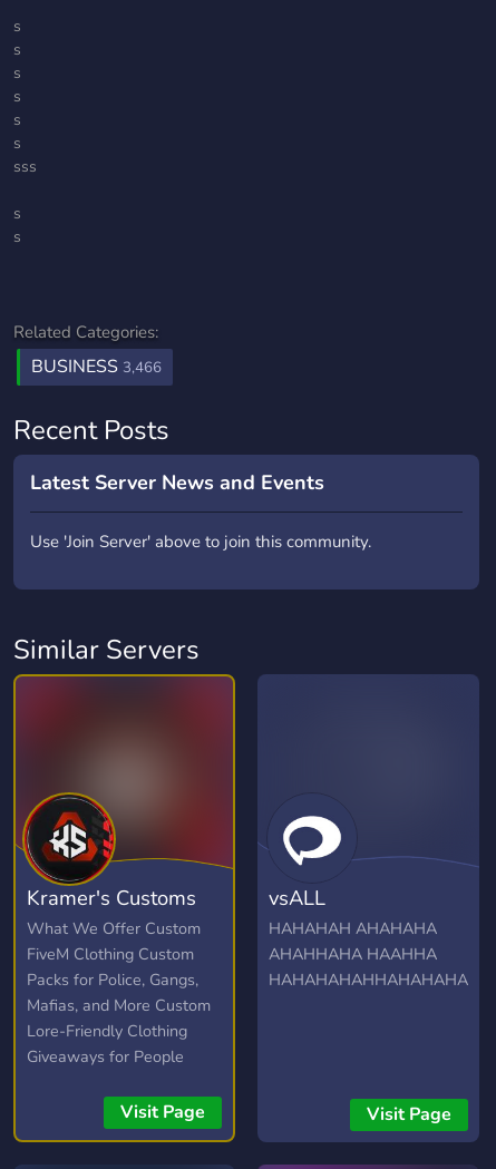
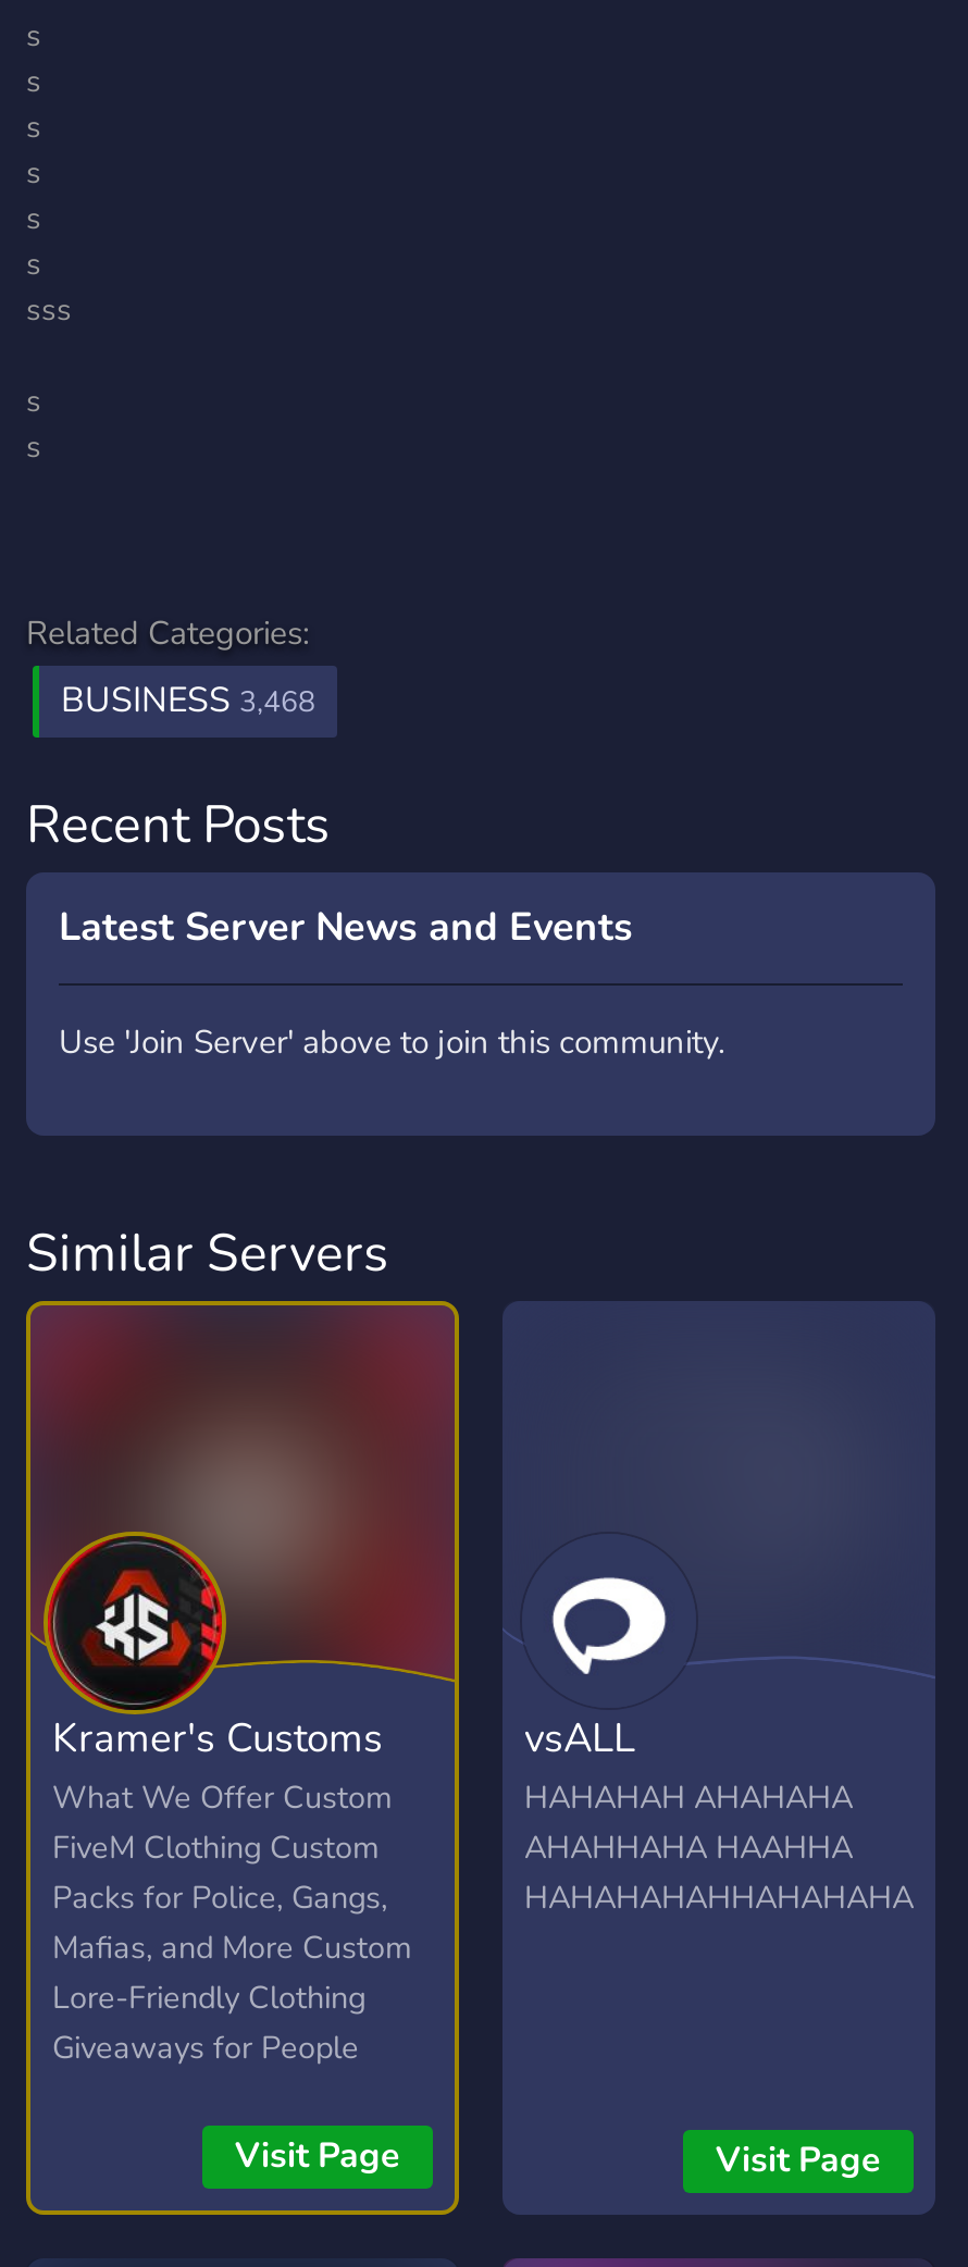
- BUSINESS 3,466
+ BUSINESS 3,468
